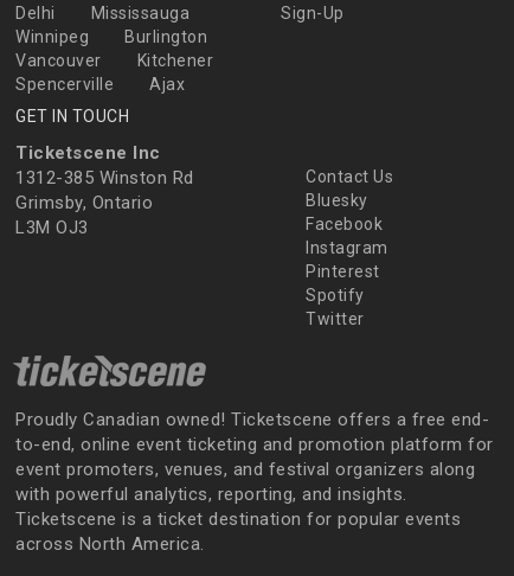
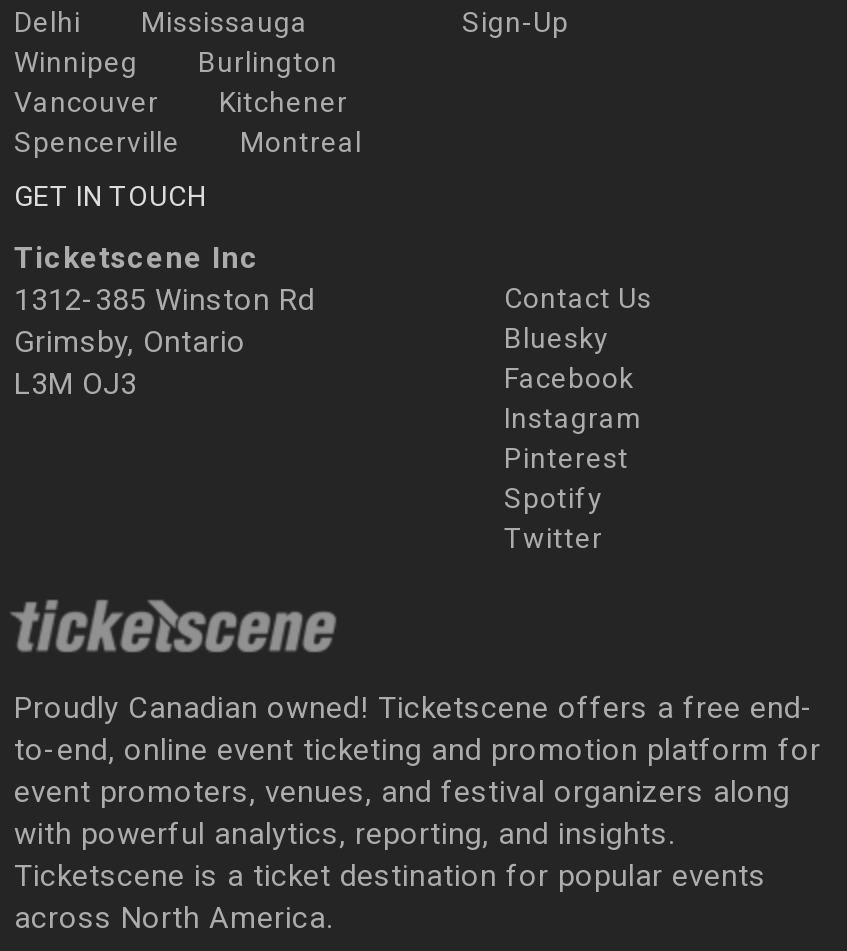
- Ajax
+ Montreal
